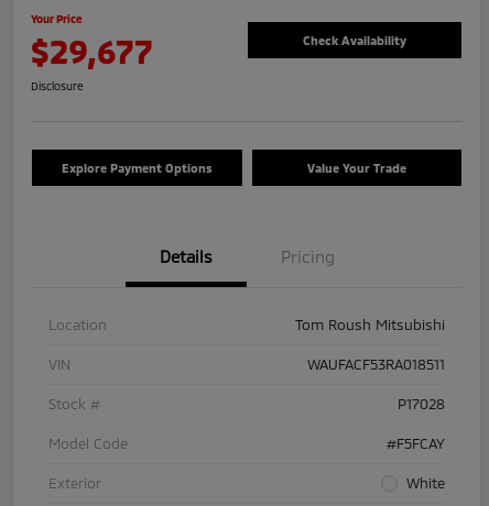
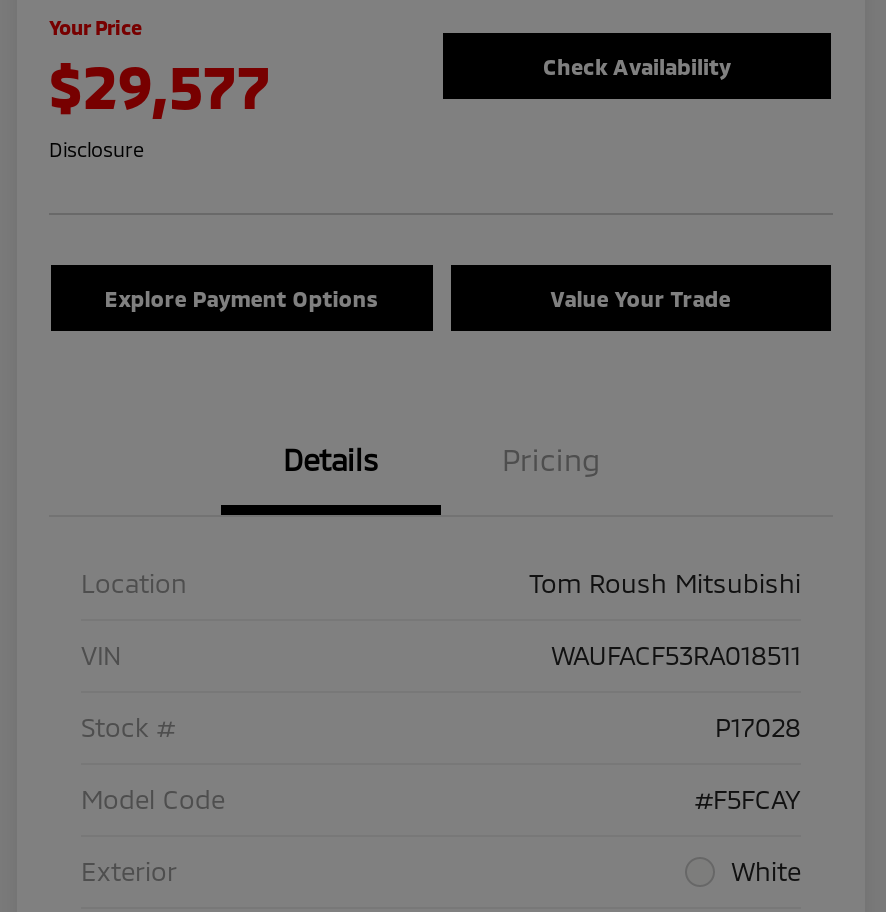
- $29,677
+ $29,577
